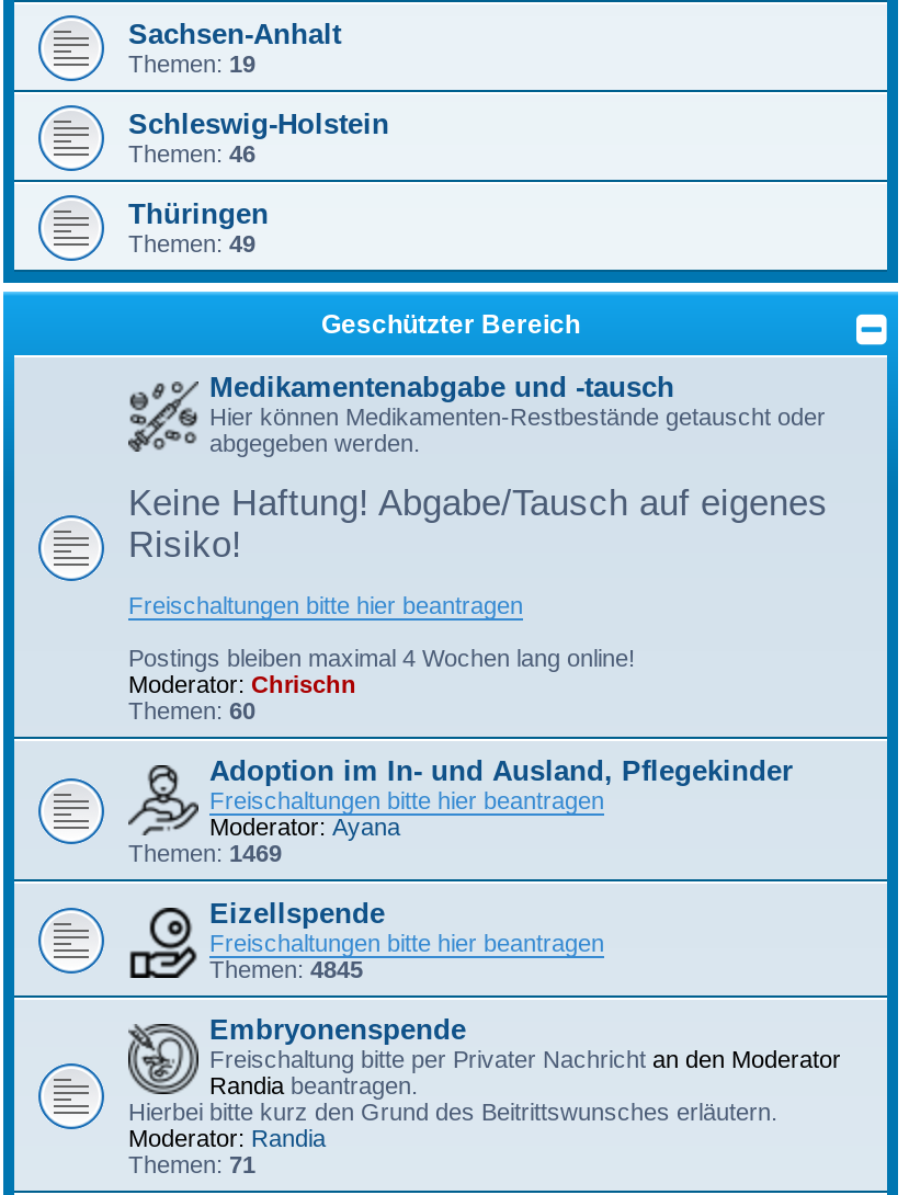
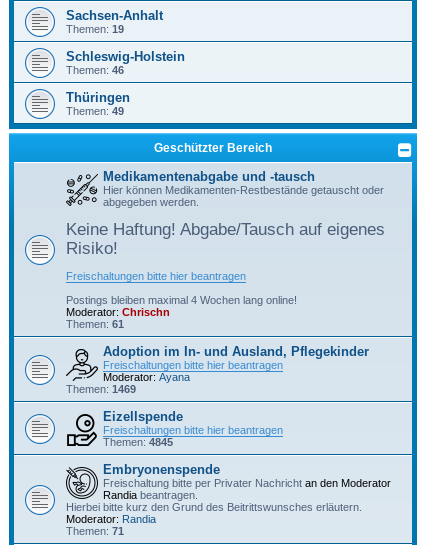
- Themen: 60
+ Themen: 61
